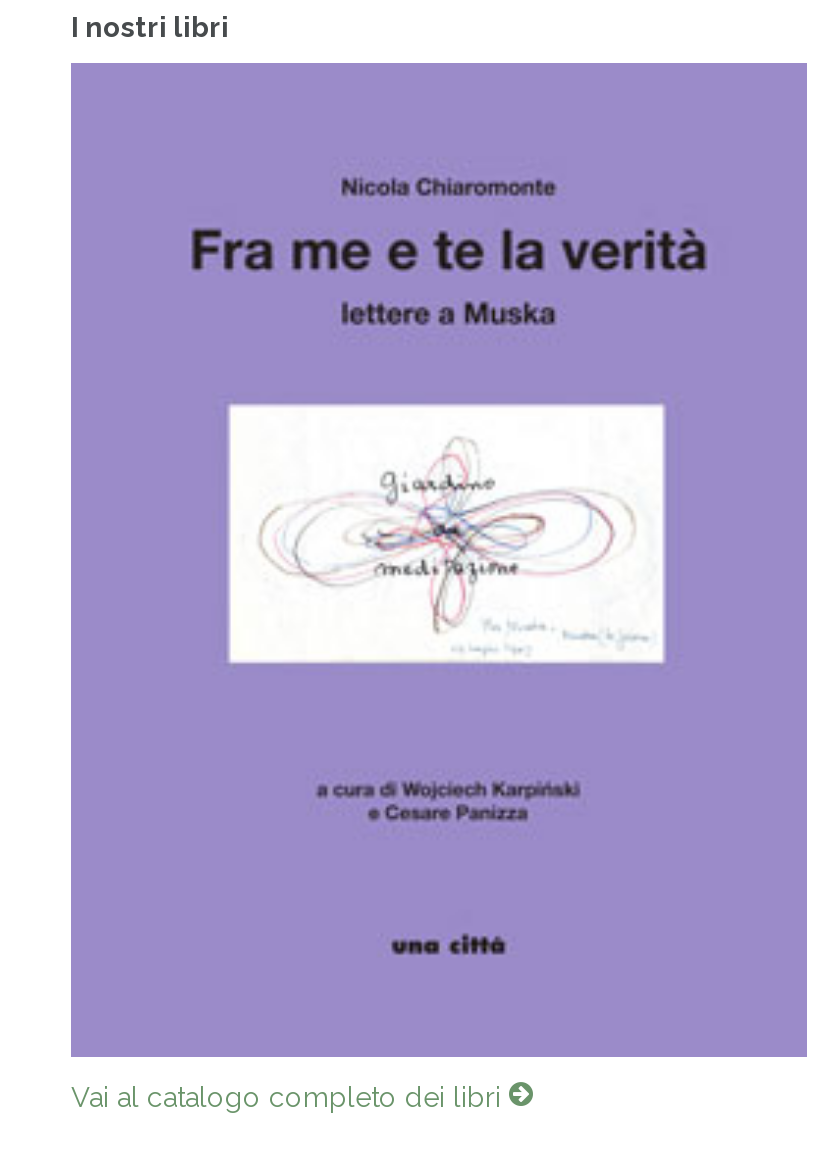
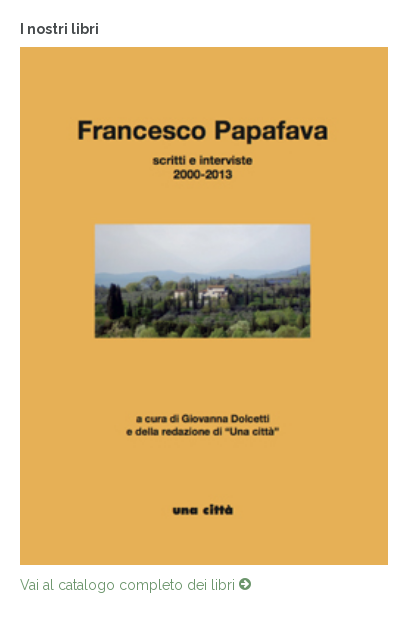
- [image]
+ [image]
